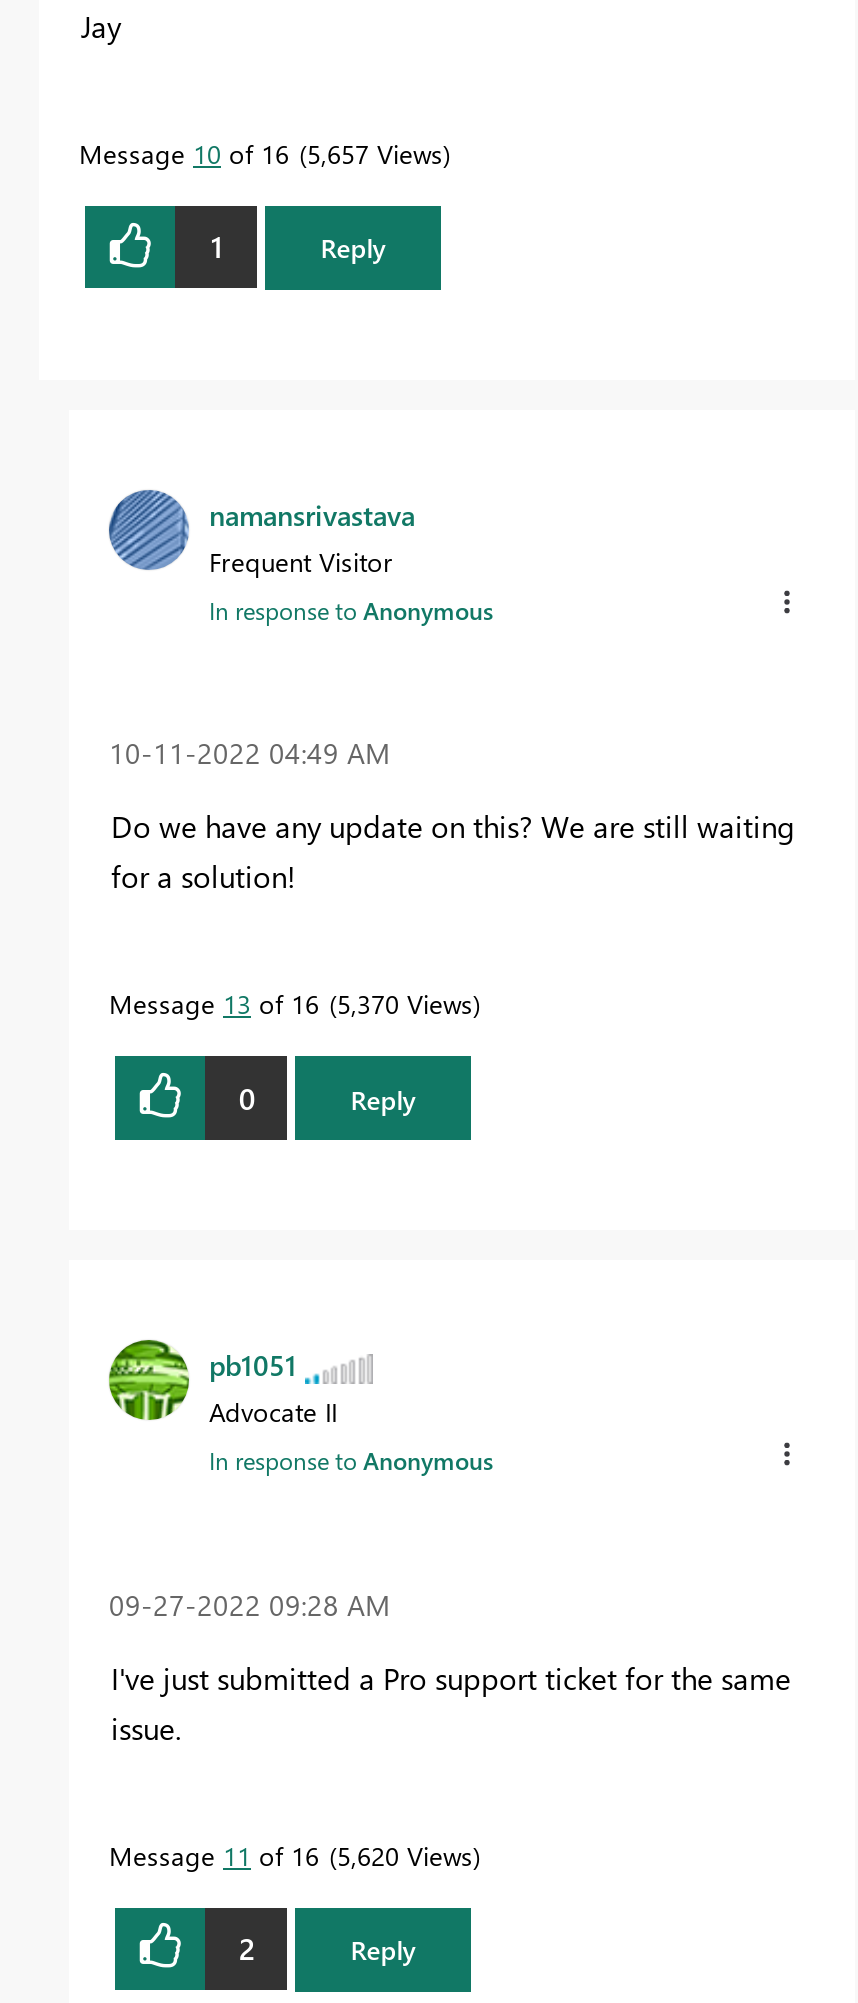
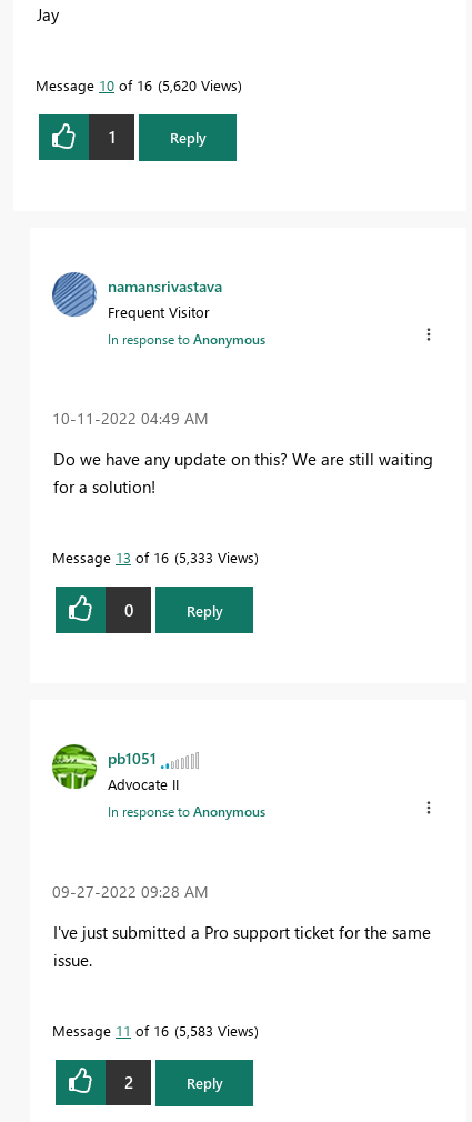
- Message 10 of 16 5,657 Views
+ Message 10 of 16 5,620 Views

- Message 13 of 16 5,370 Views
+ Message 13 of 16 5,333 Views

- Message 11 of 16 5,620 Views
+ Message 11 of 16 5,583 Views
